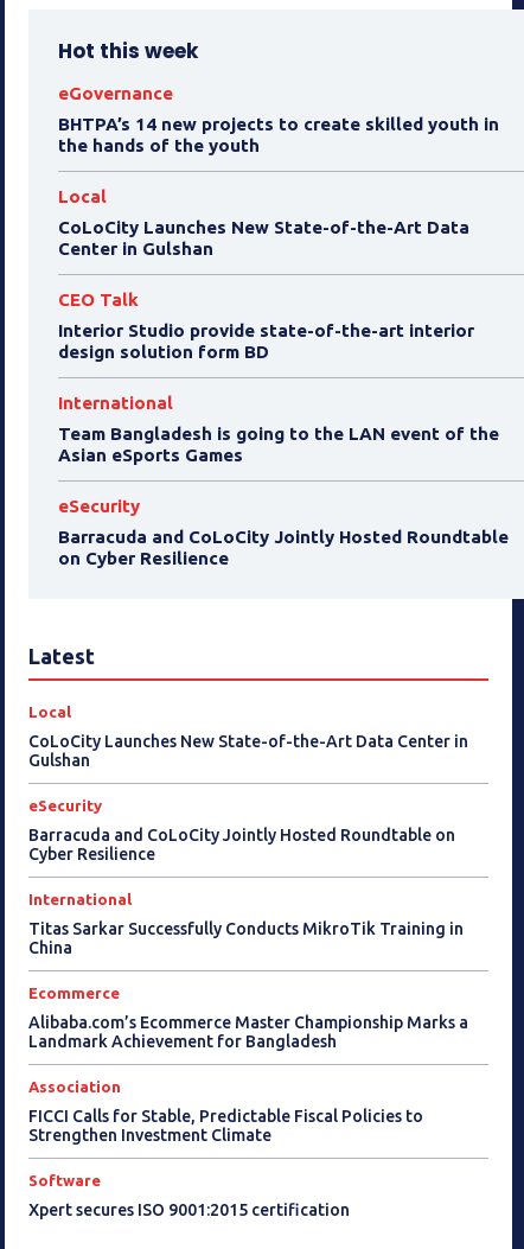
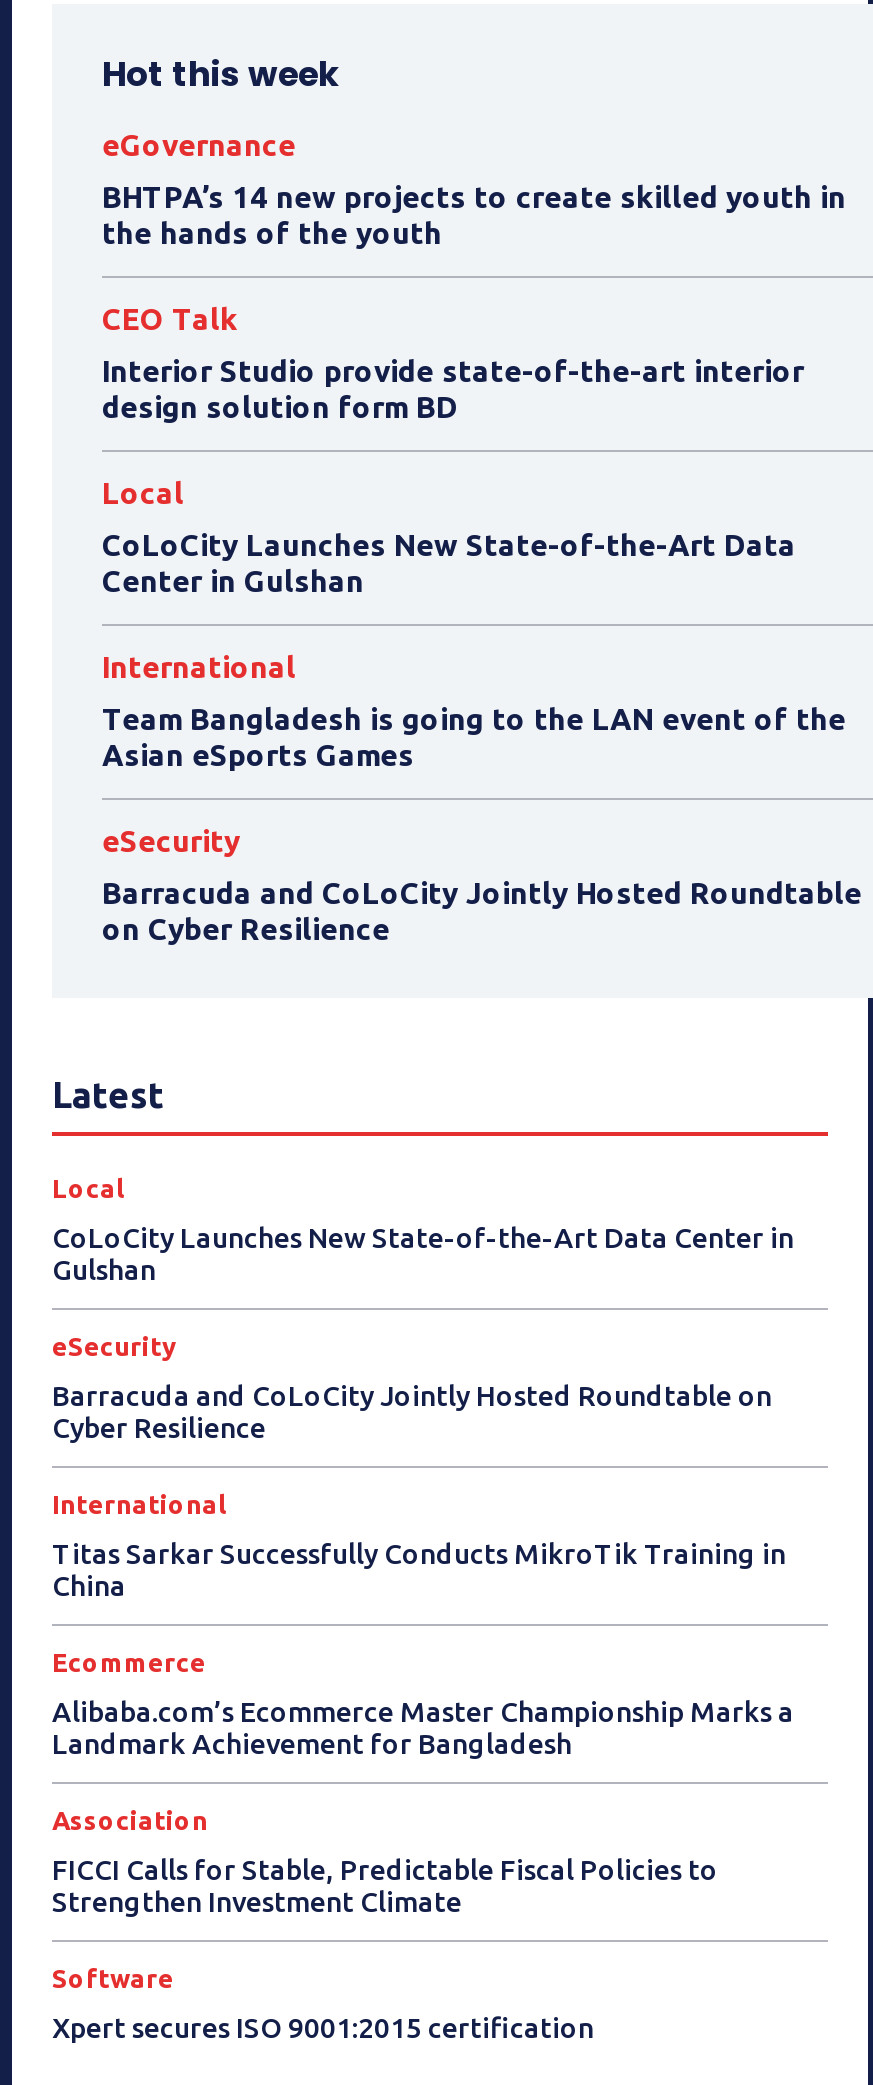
moved down: Local | CoLoCity Launches New State-of-the-Art Data | Center in Gulshan

moved up: CEO Talk | Interior Studio provide state-of-the-art interior | design solution form BD
